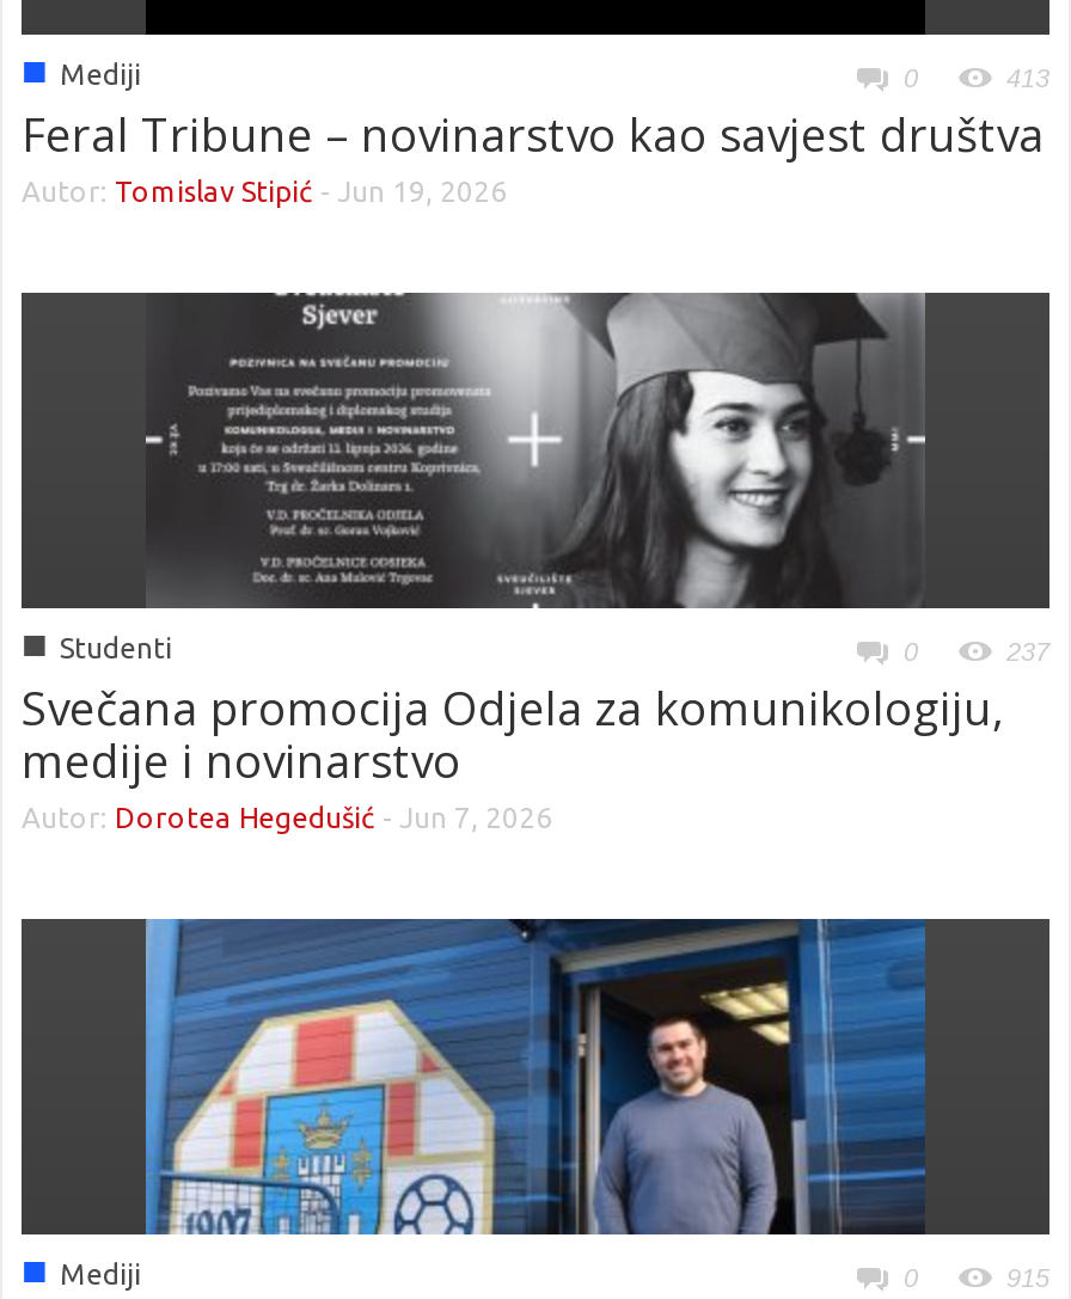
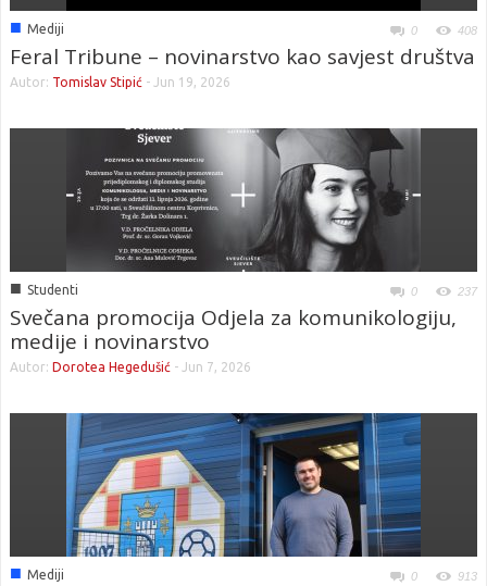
- 413
+ 408

- 915
+ 913
